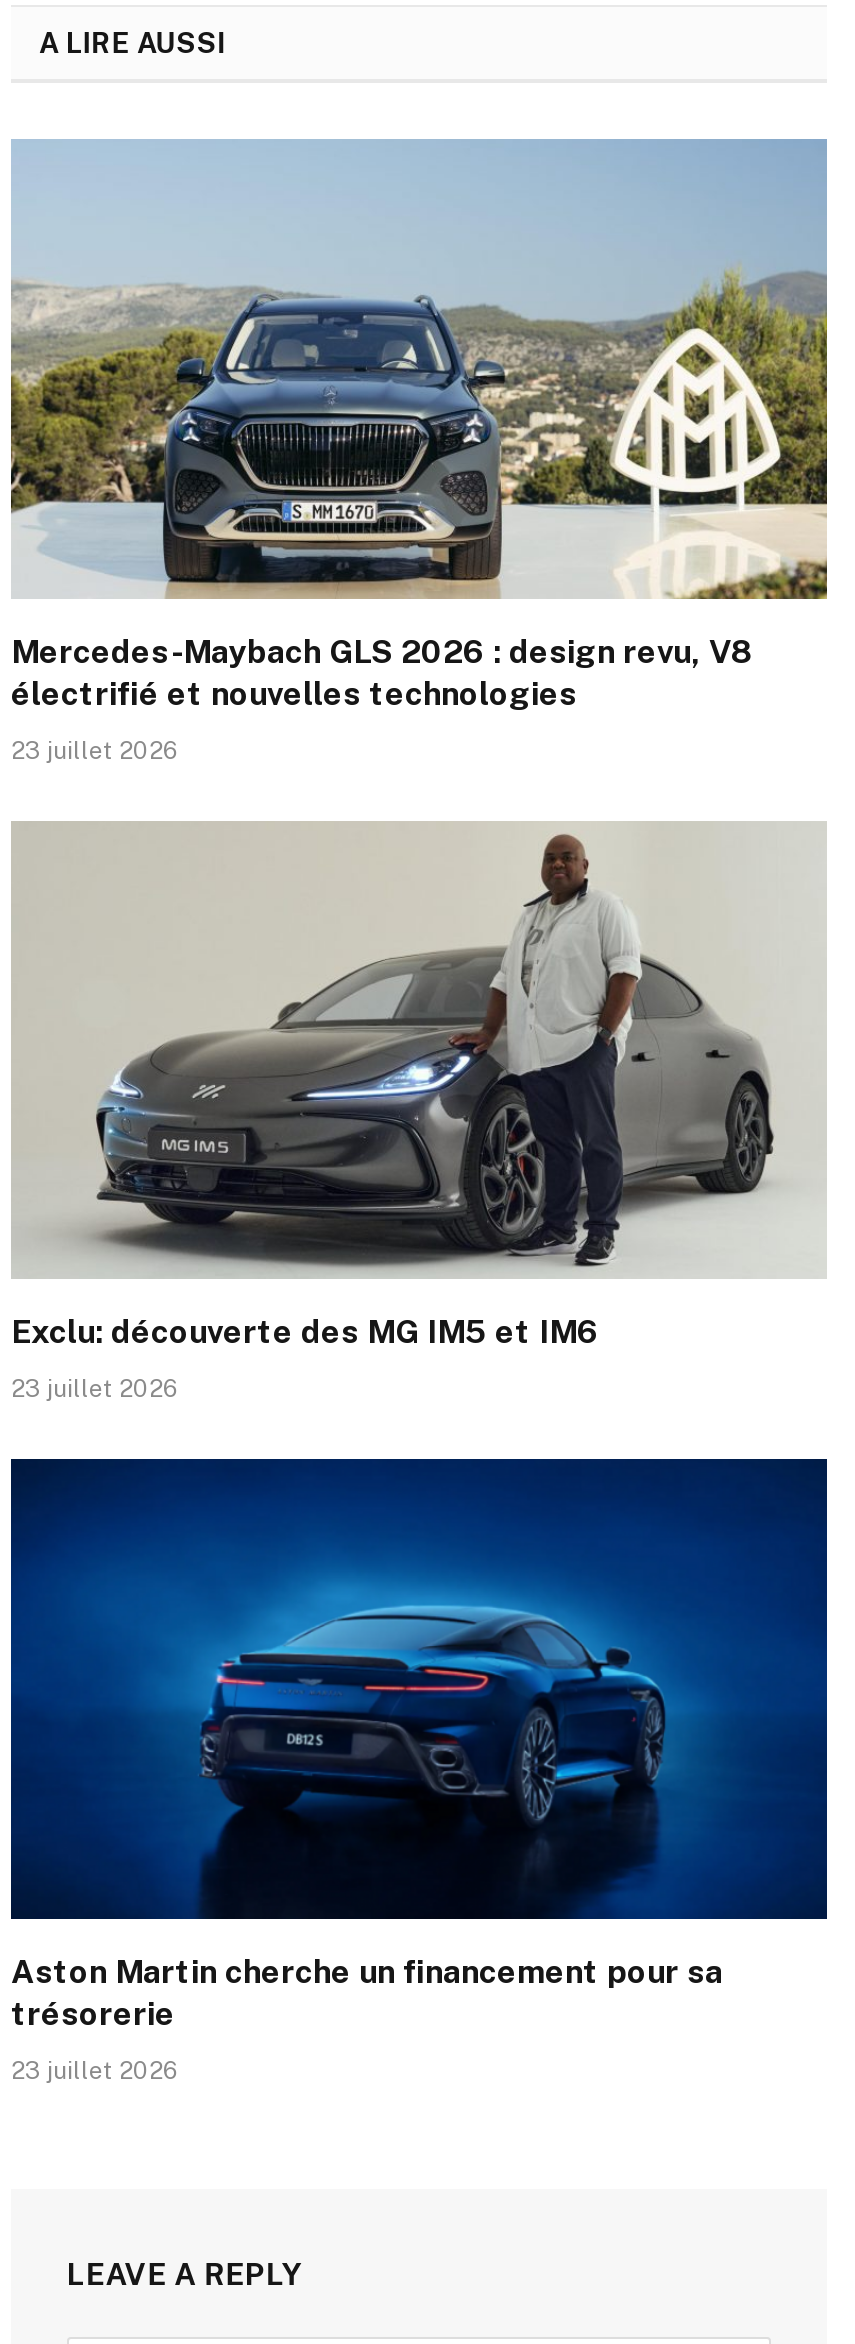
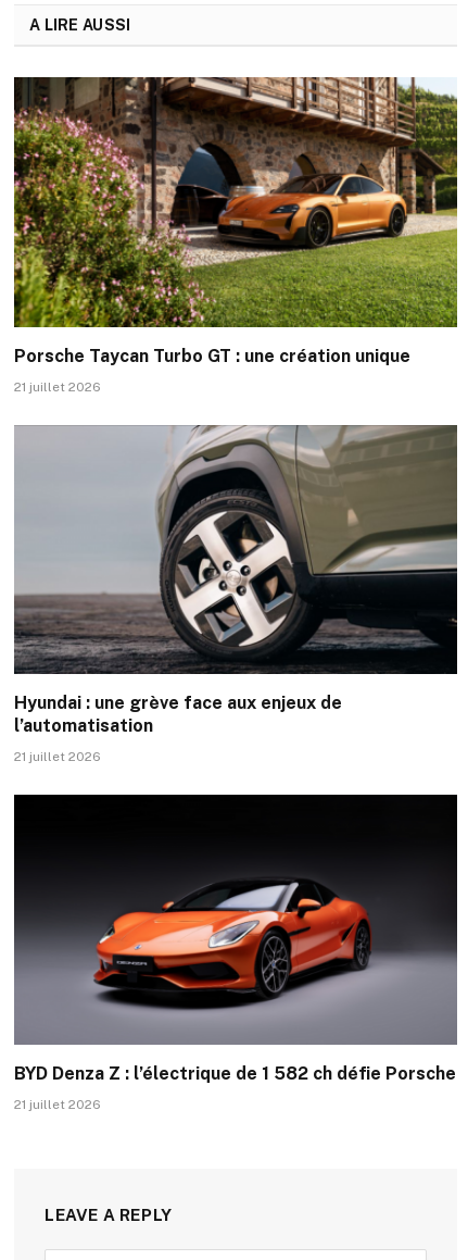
- [image]
- Mercedes-Maybach GLS 2026 : design revu, V8
- électrifié et nouvelles technologies
+ [image]
+ Porsche Taycan Turbo GT : une création unique

- 23 juillet 2026
+ 21 juillet 2026

- [image]
- Exclu: découverte des MG IM5 et IM6
+ [image]
+ Hyundai : une grève face aux enjeux de
+ l’automatisation

- 23 juillet 2026
+ 21 juillet 2026

- [image]
- Aston Martin cherche un financement pour sa
- trésorerie
+ [image]
+ BYD Denza Z : l’électrique de 1 582 ch défie Porsche

- 23 juillet 2026
+ 21 juillet 2026
